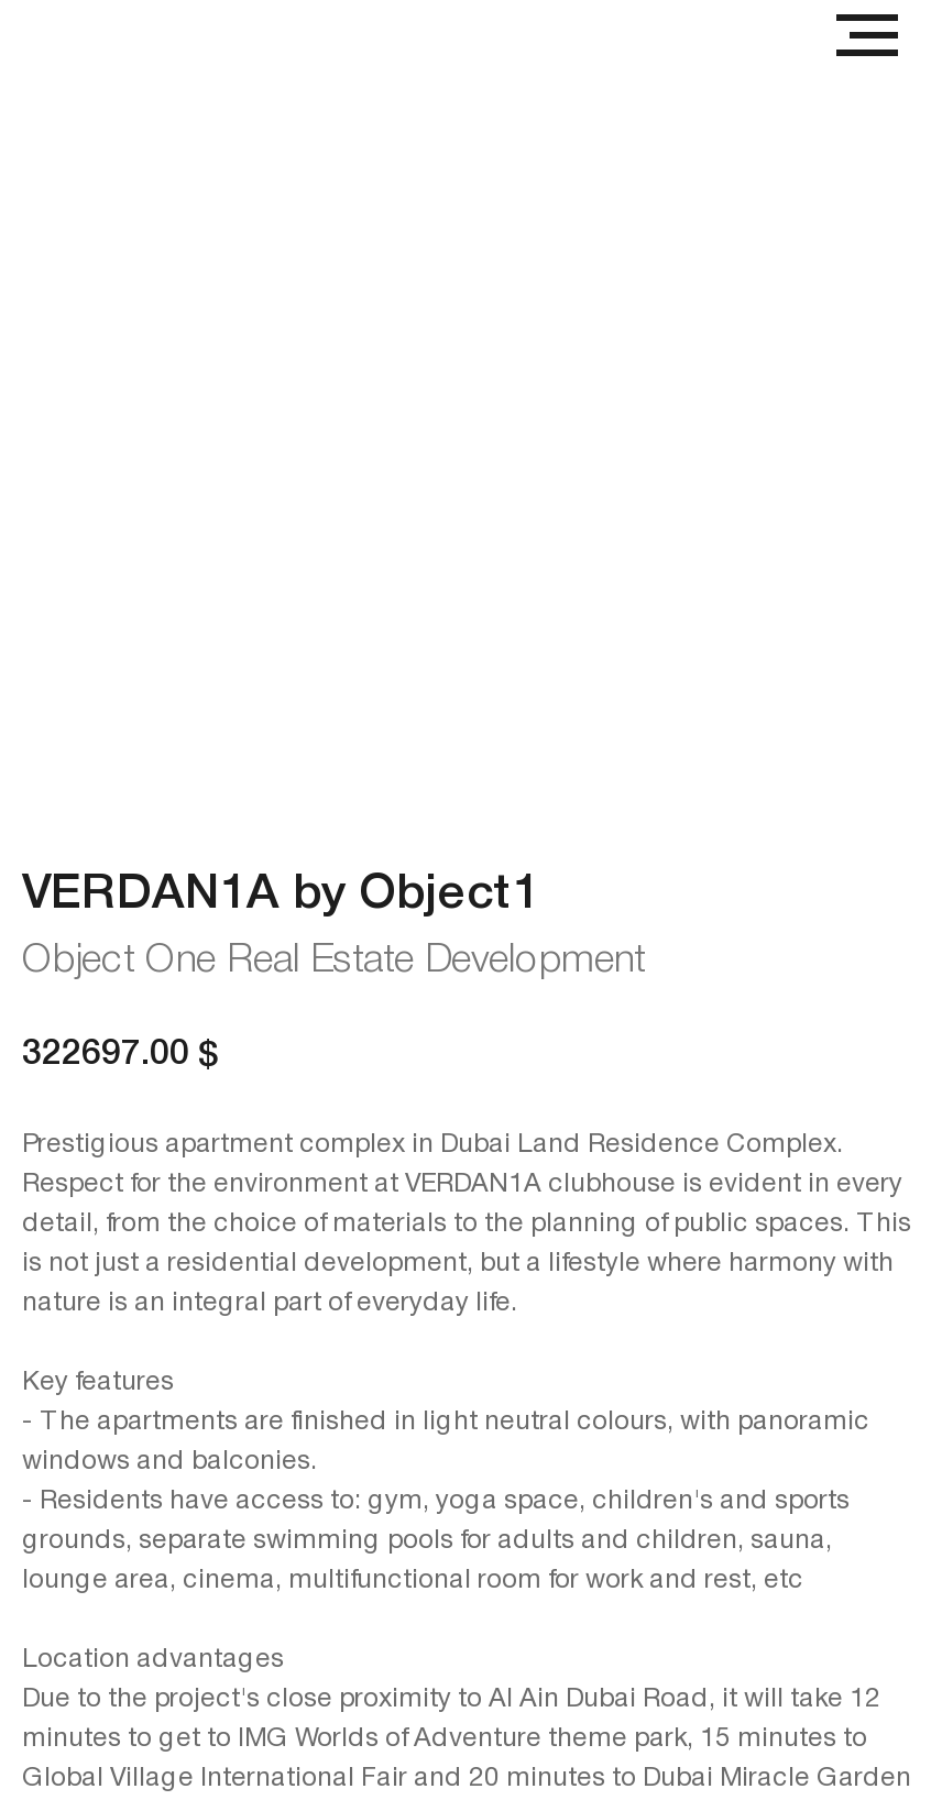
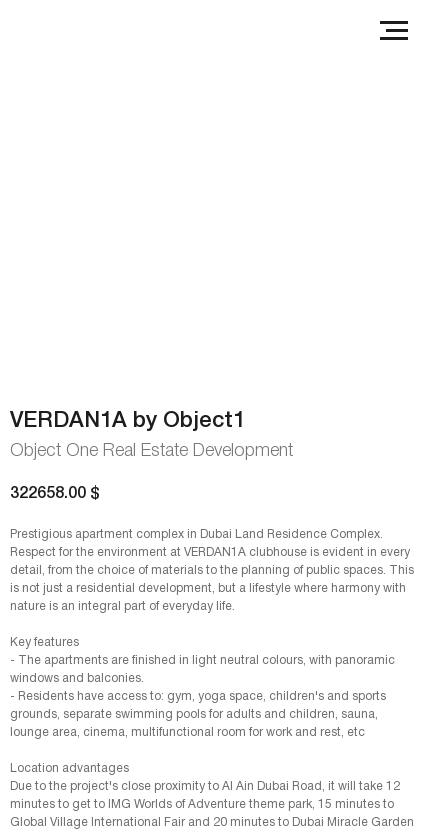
- 322697.00 $
+ 322658.00 $
